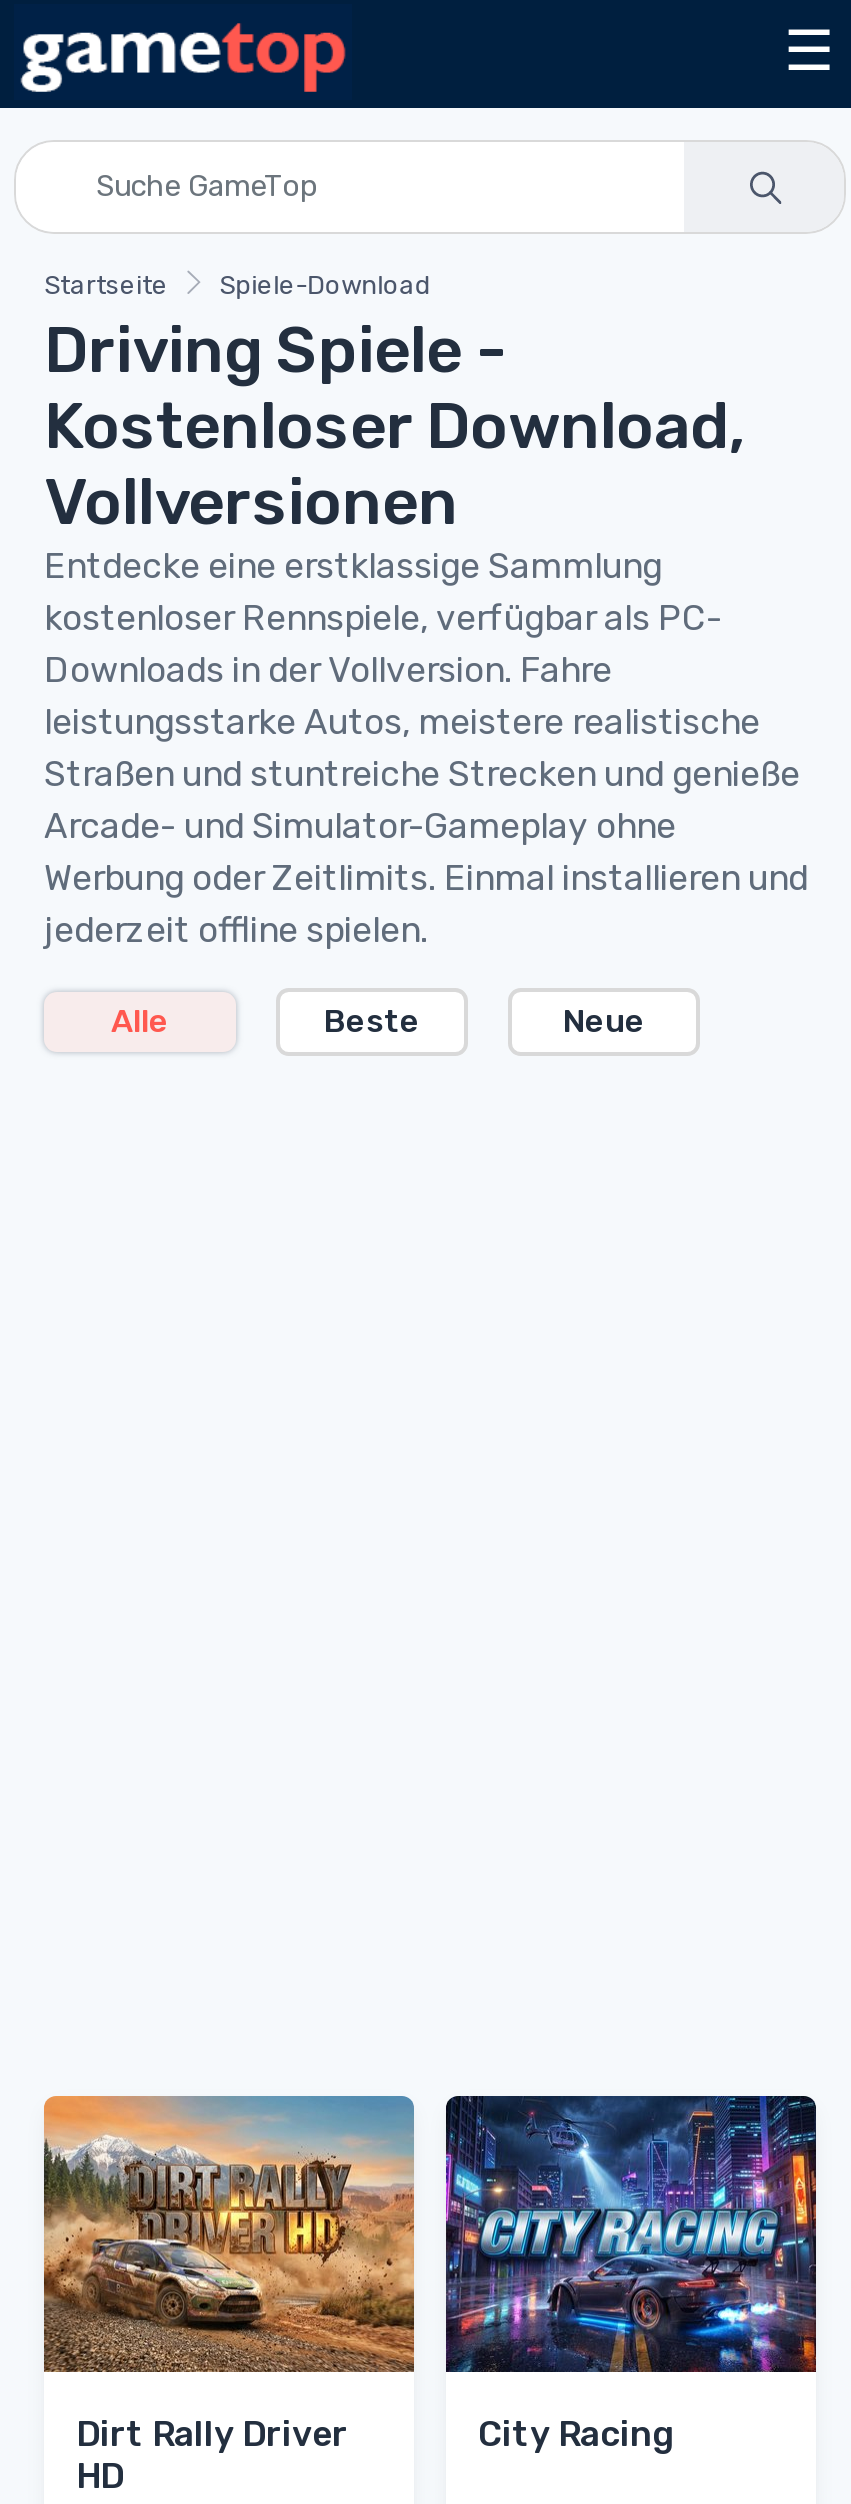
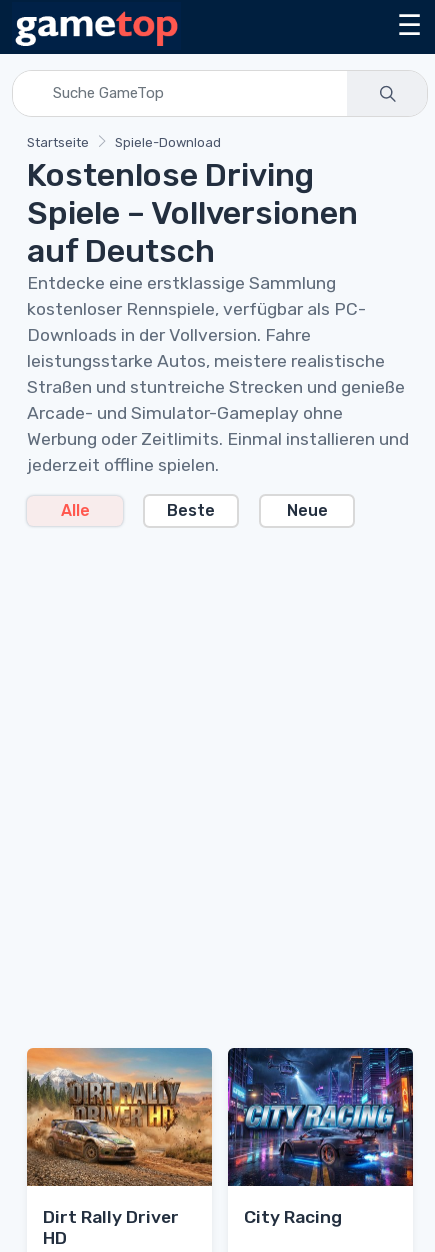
- Driving Spiele -
- Kostenloser Download,
- Vollversionen
+ Kostenlose Driving
+ Spiele – Vollversionen
+ auf Deutsch
